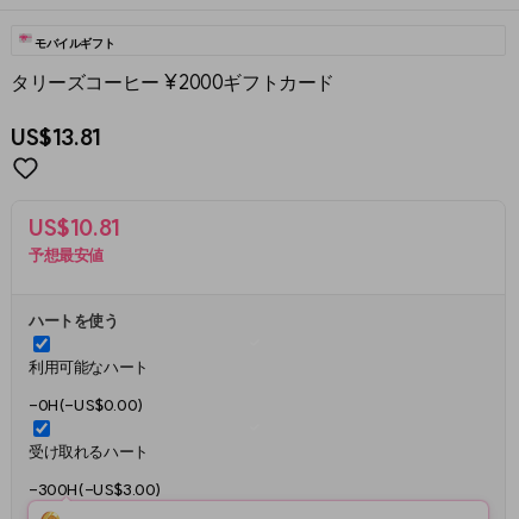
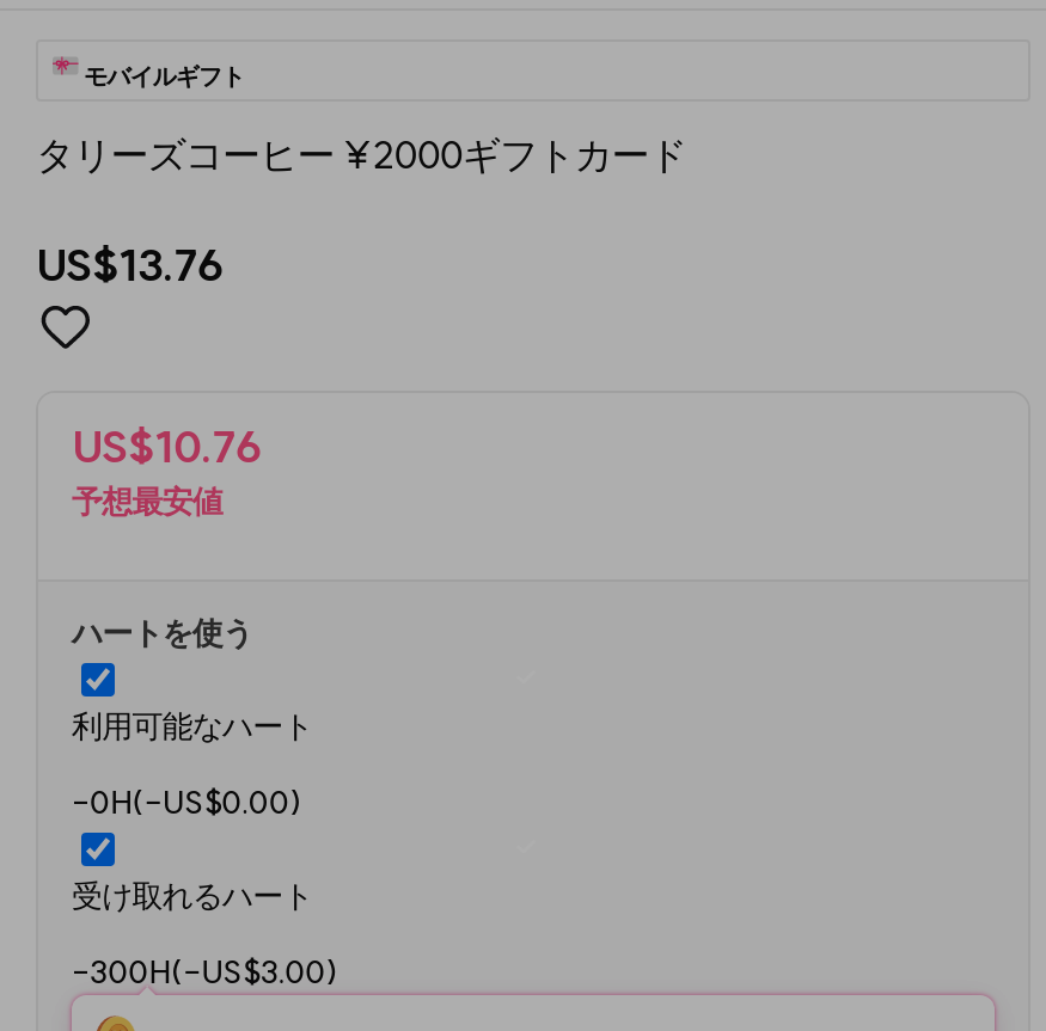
- US$13.81
+ US$13.76

- US$10.81
+ US$10.76
